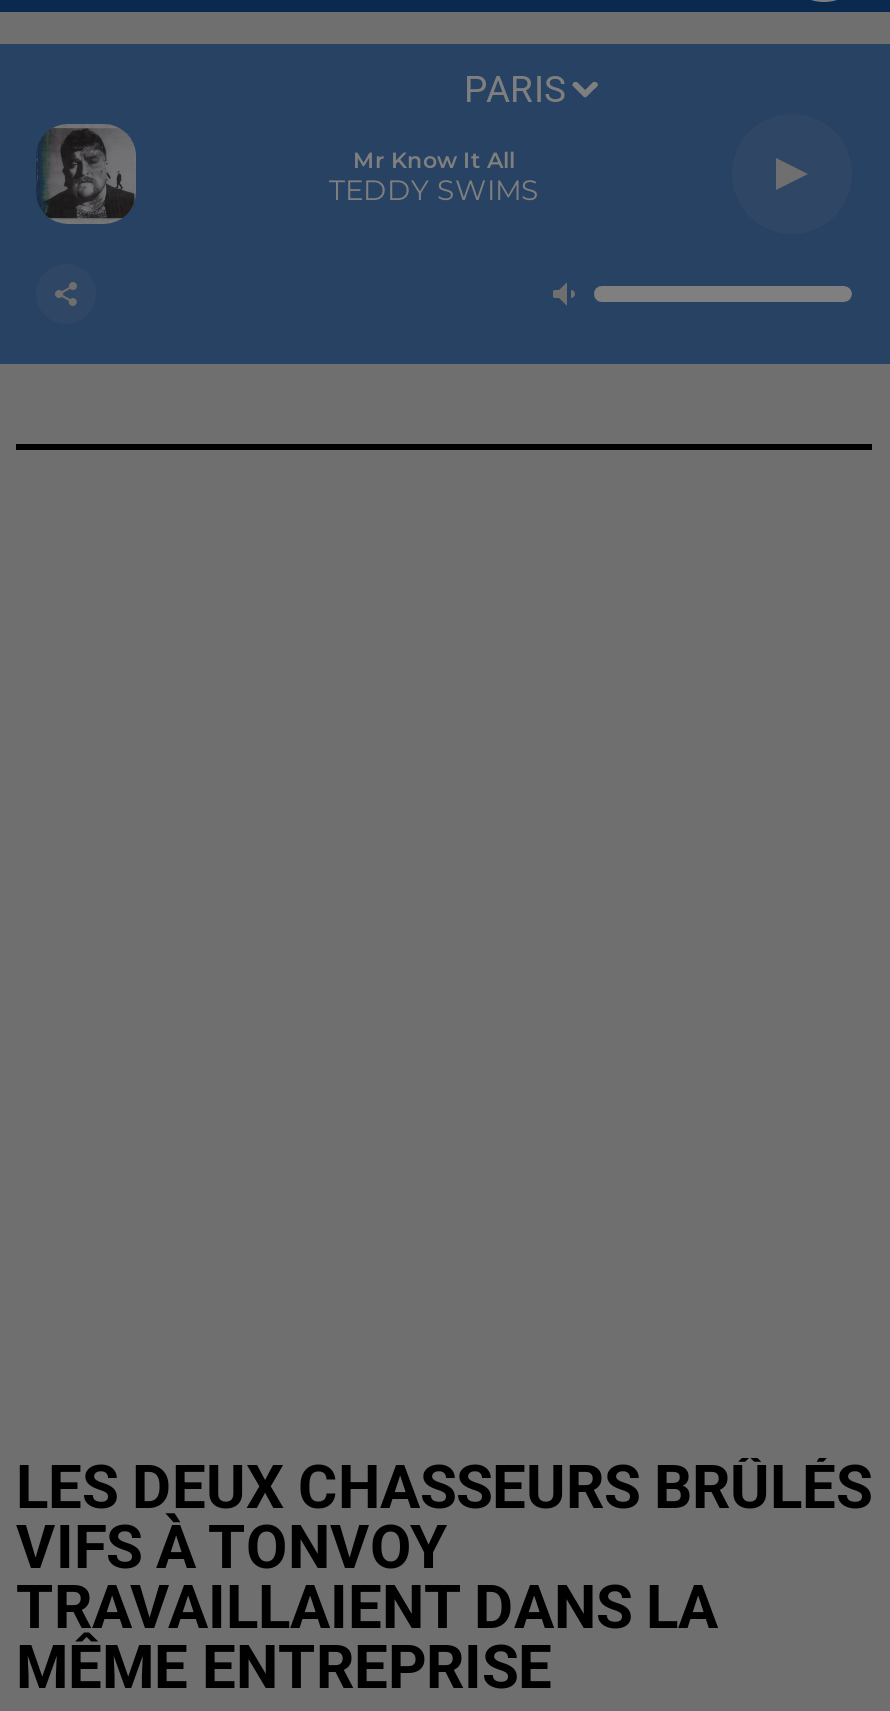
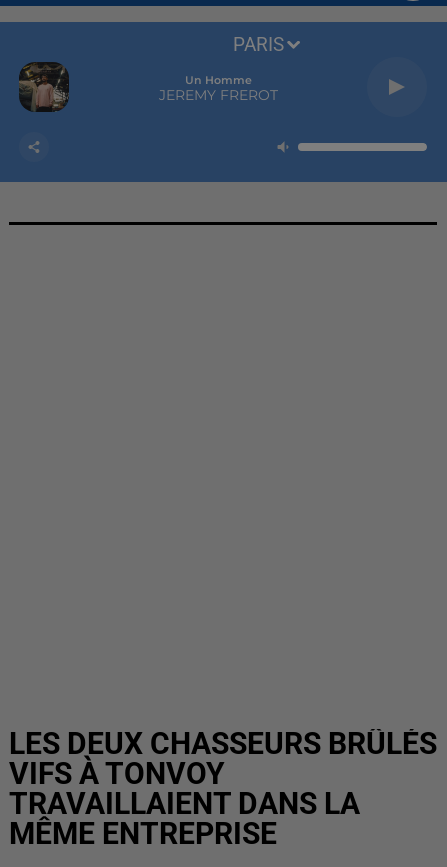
- [image]
+ [image]

- Mr Know It All
- TEDDY SWIMS
+ Un Homme
+ JEREMY FREROT
